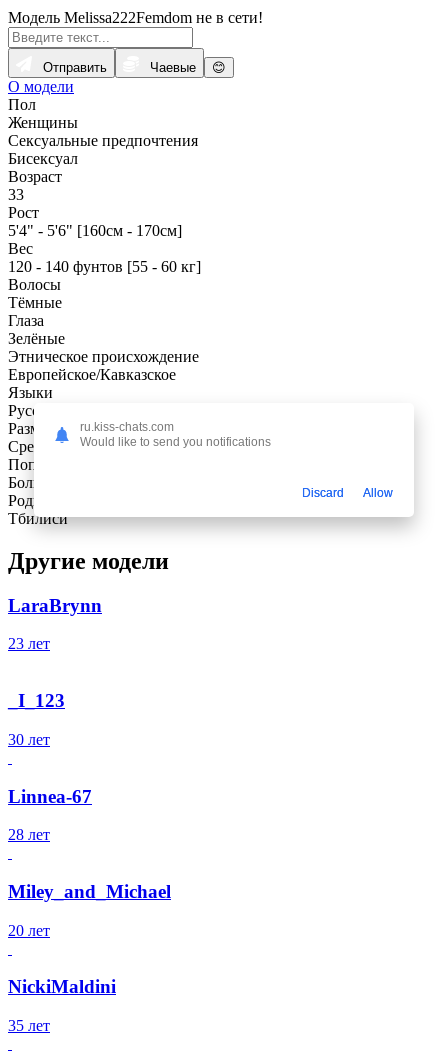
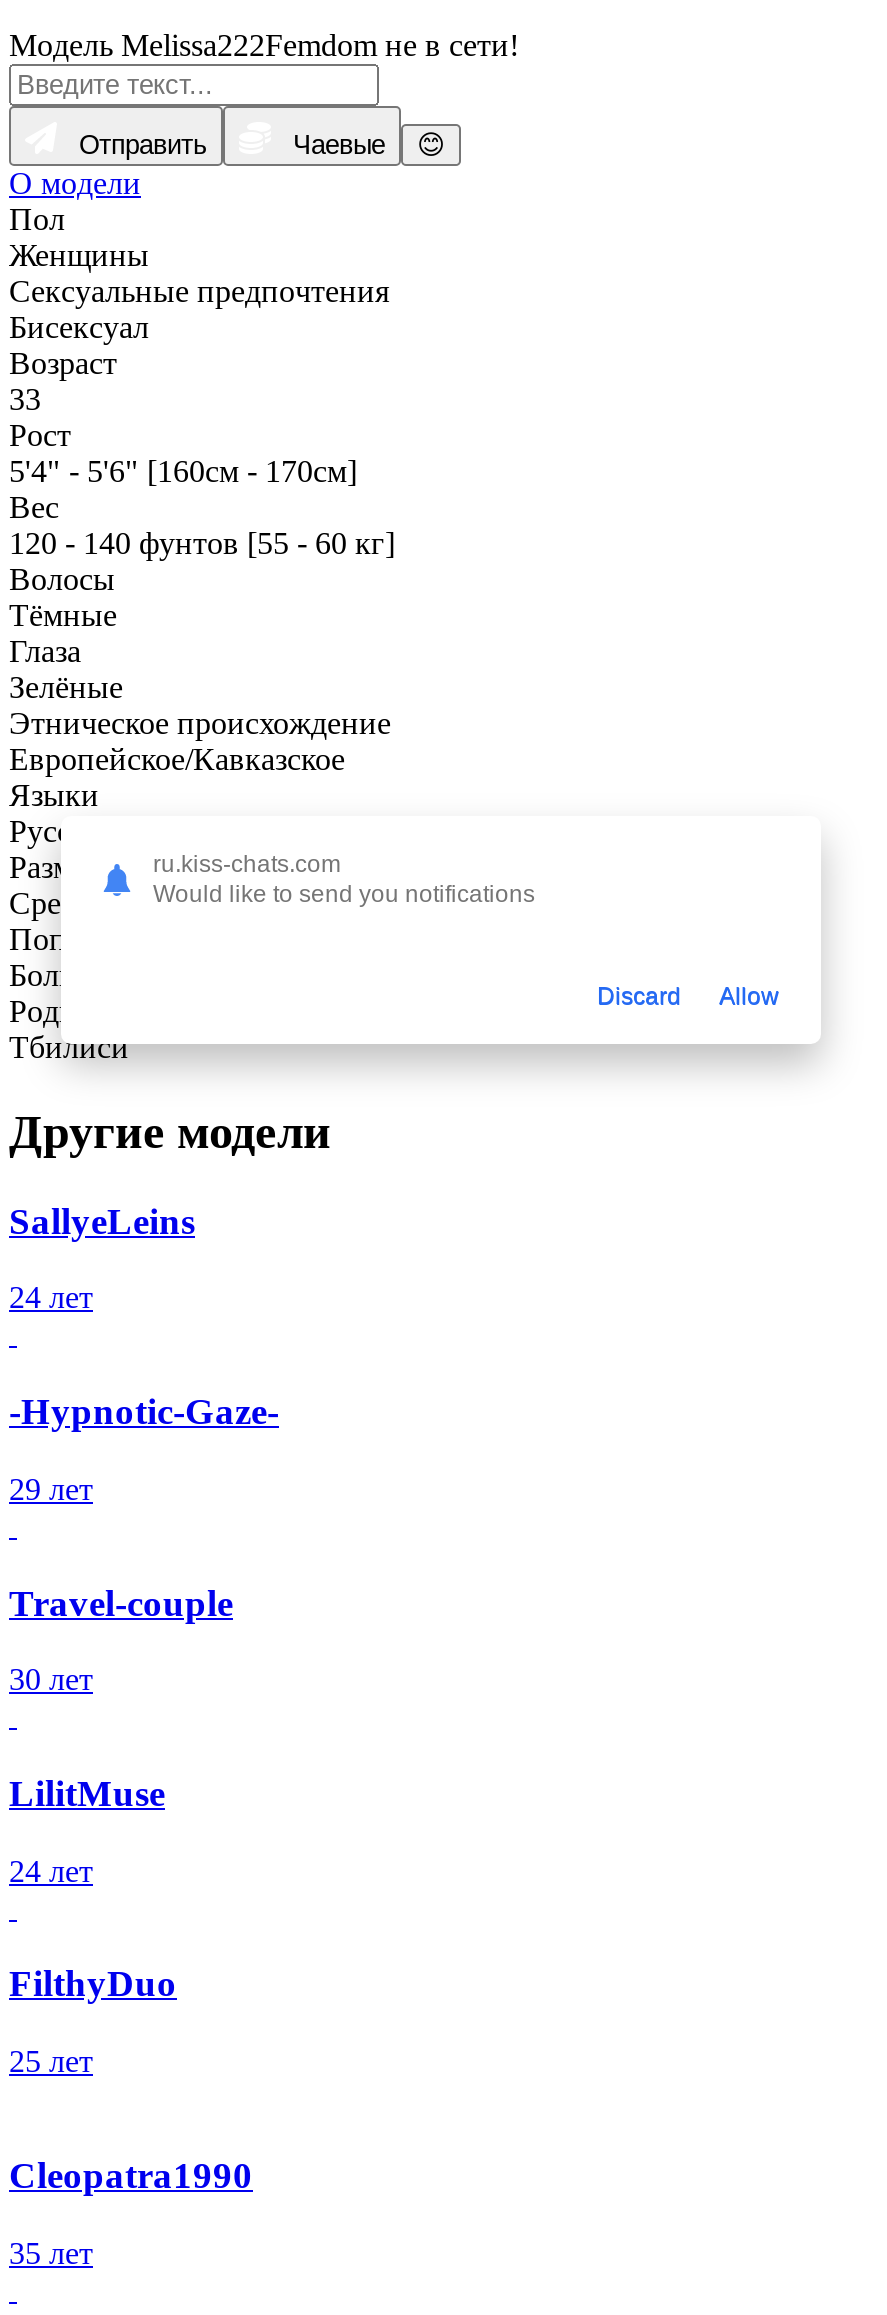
- LaraBrynn
- 23 лет
- _I_123
+ SallyeLeins
+ 24 лет
+ -Hypnotic-Gaze-
+ 29 лет
+ Travel-couple

- Linnea-67
+ LilitMuse

- 28 лет
+ 24 лет

- Miley_and_Michael
+ FilthyDuo

- 20 лет
+ 25 лет

- NickiMaldini
+ Cleopatra1990
